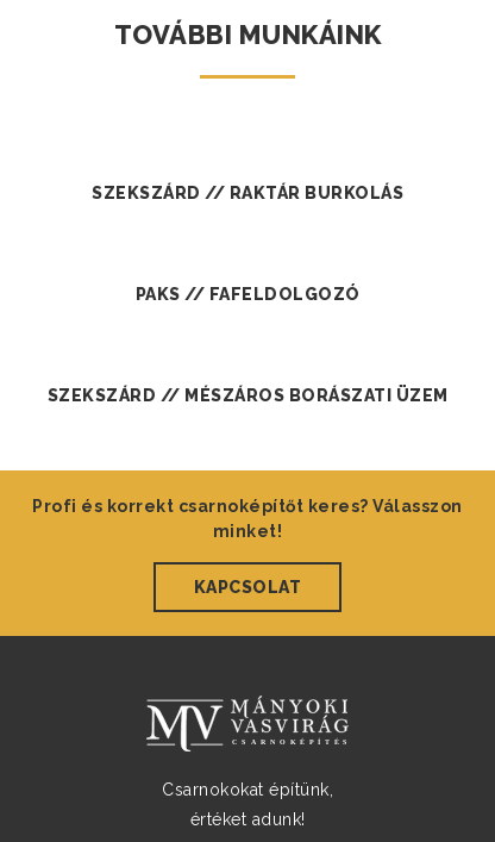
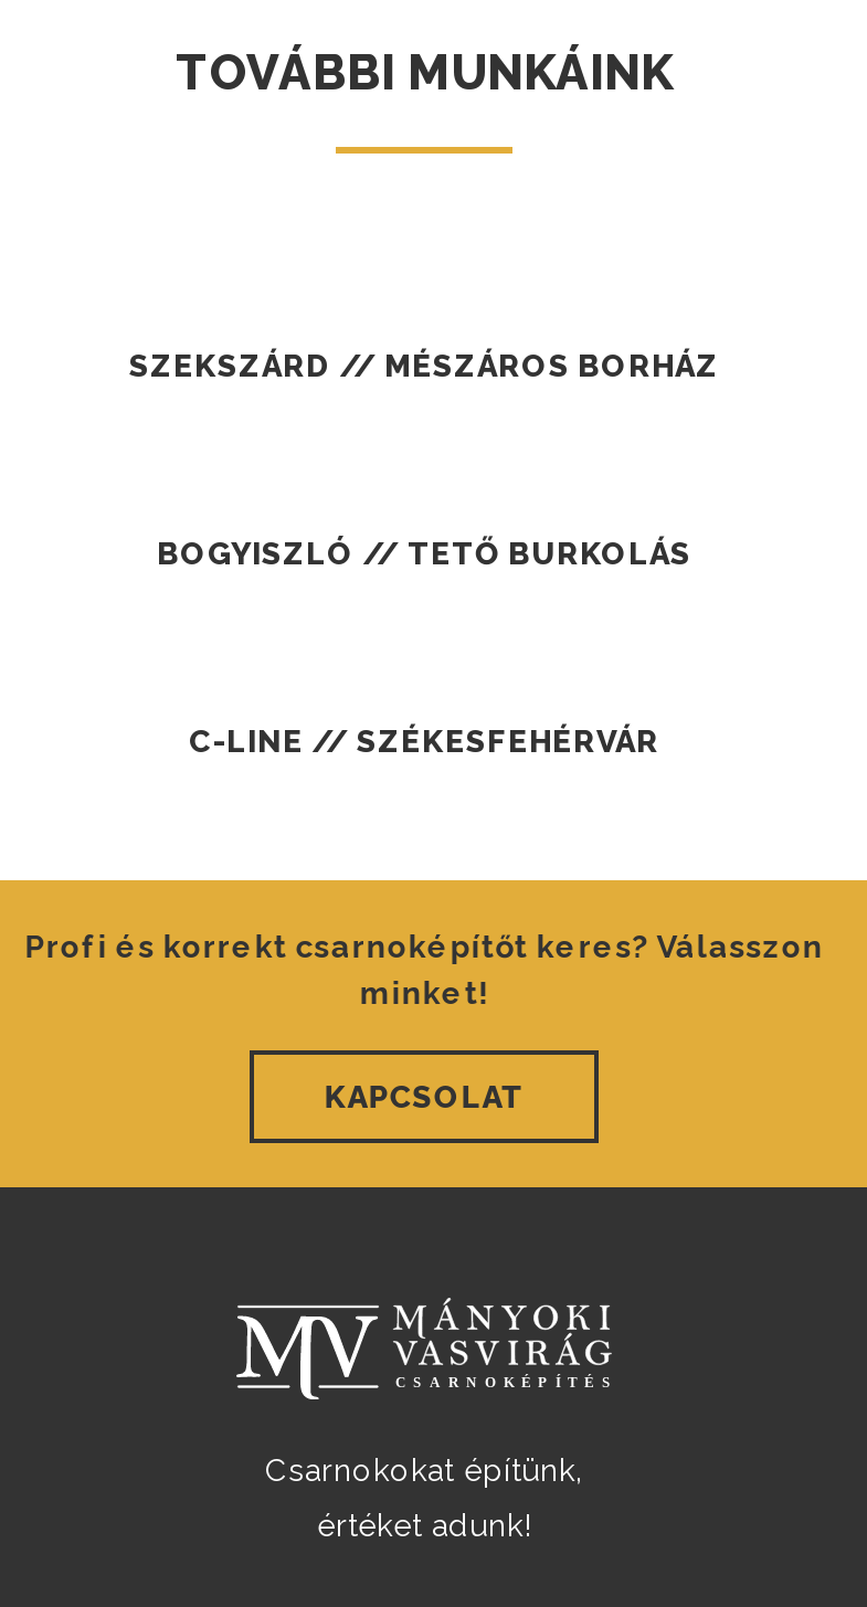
- SZEKSZÁRD // RAKTÁR BURKOLÁS
+ SZEKSZÁRD // MÉSZÁROS BORHÁZ

- PAKS // FAFELDOLGOZÓ
+ BOGYISZLÓ // TETŐ BURKOLÁS

- SZEKSZÁRD // MÉSZÁROS BORÁSZATI ÜZEM
+ C-LINE // SZÉKESFEHÉRVÁR
